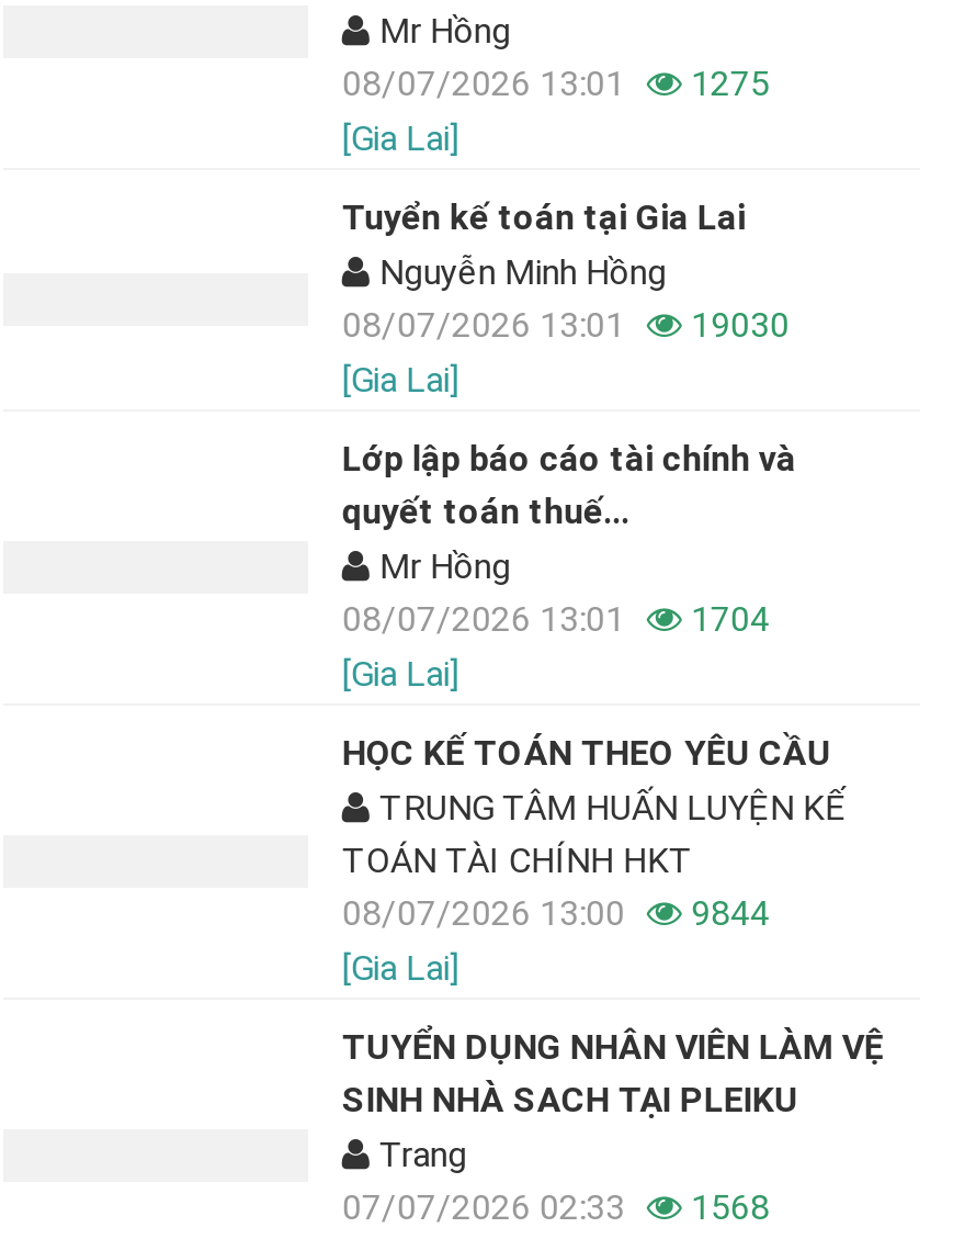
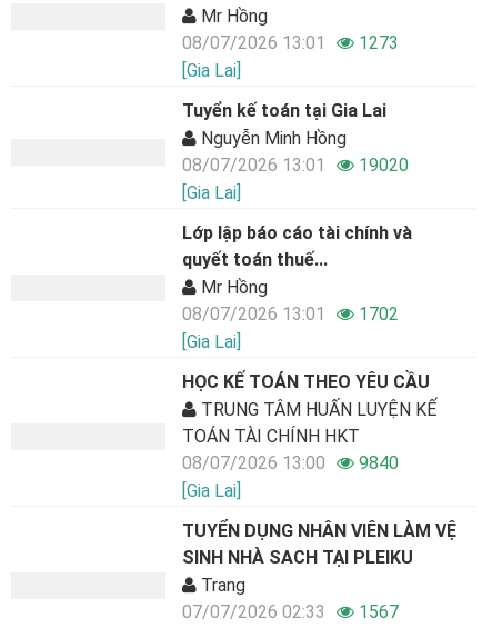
- 08/07/2026 13:01 1275
+ 08/07/2026 13:01 1273

- 08/07/2026 13:01 19030
+ 08/07/2026 13:01 19020

- 08/07/2026 13:01 1704
+ 08/07/2026 13:01 1702

- 08/07/2026 13:00 9844
+ 08/07/2026 13:00 9840

- 07/07/2026 02:33 1568
+ 07/07/2026 02:33 1567
